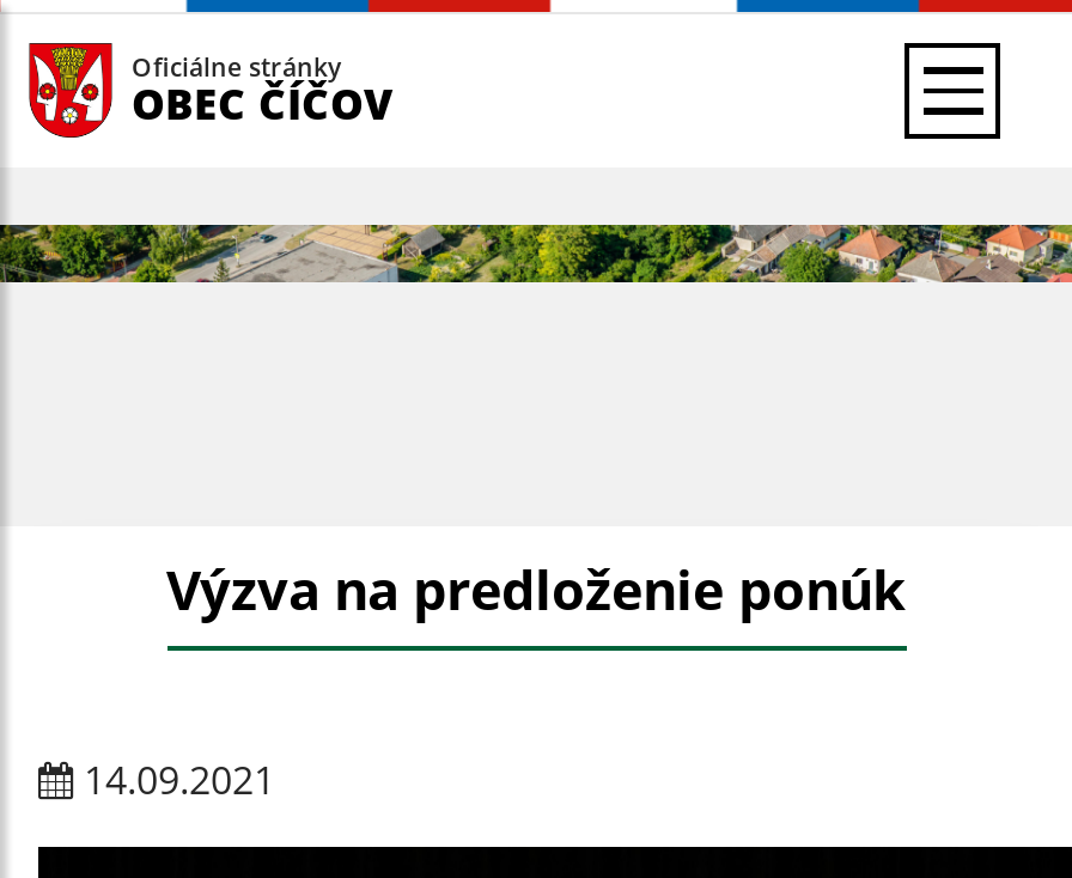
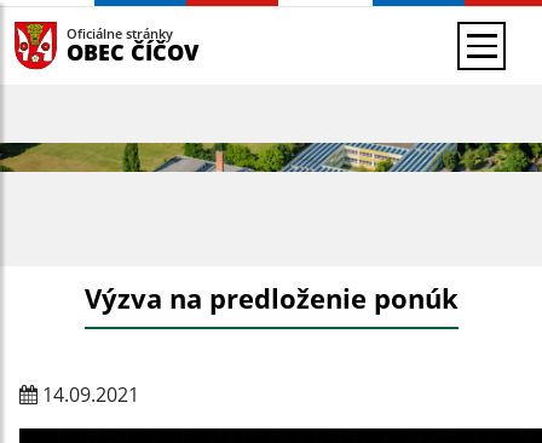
- [image]
+ [image]
